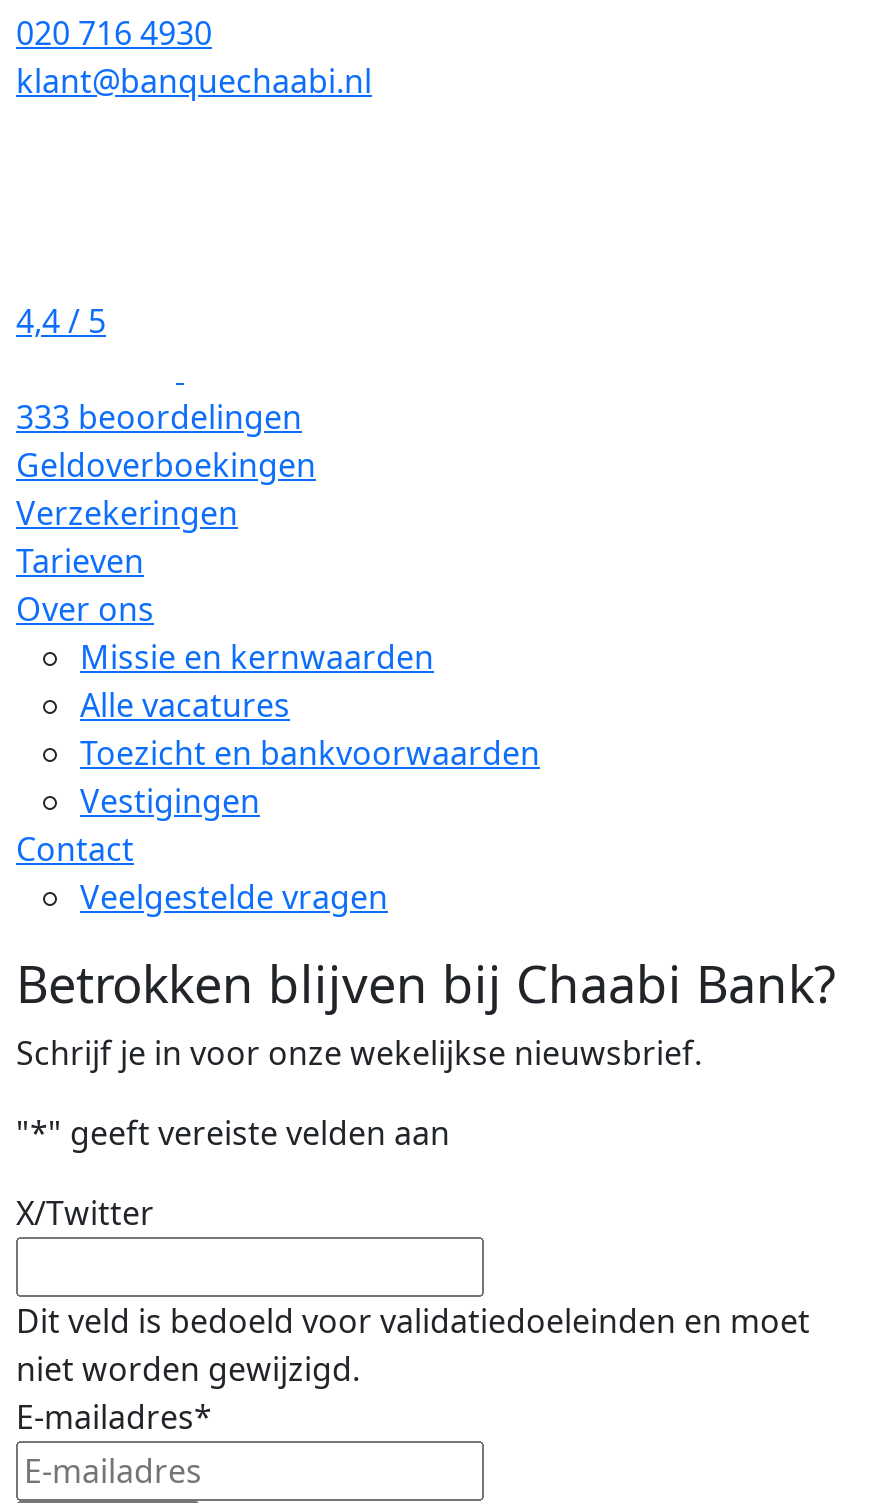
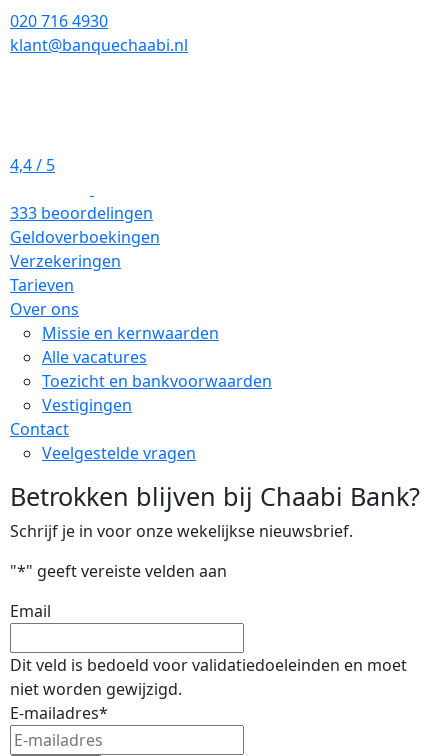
- X/Twitter
+ Email
